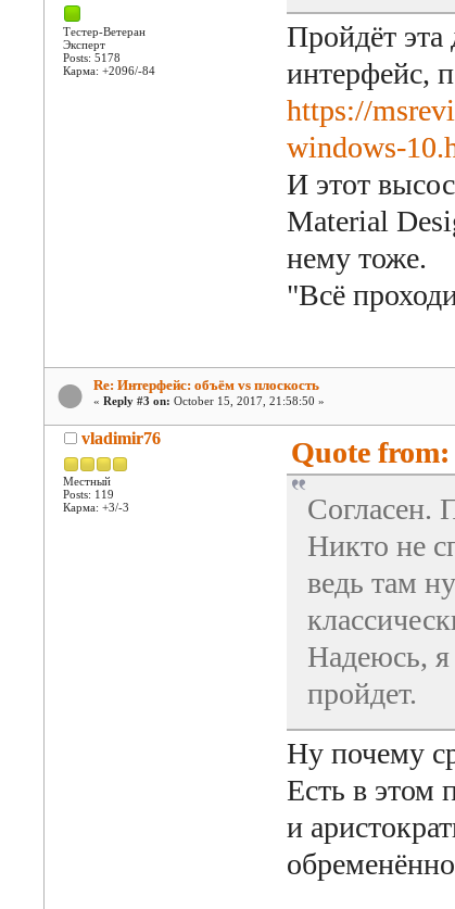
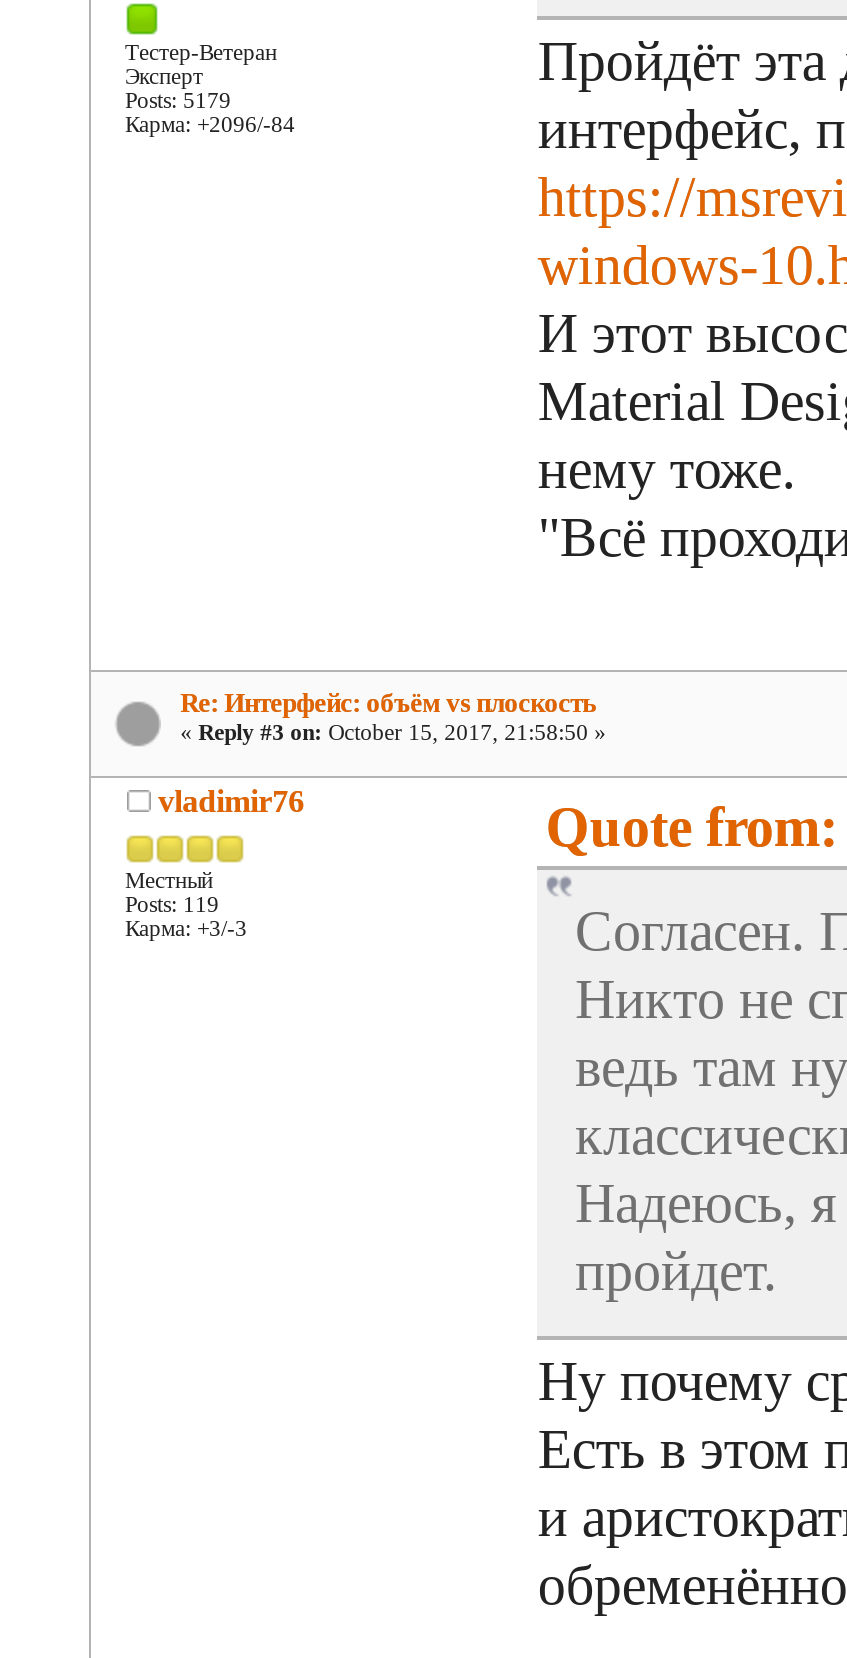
- Posts: 5178
+ Posts: 5179
